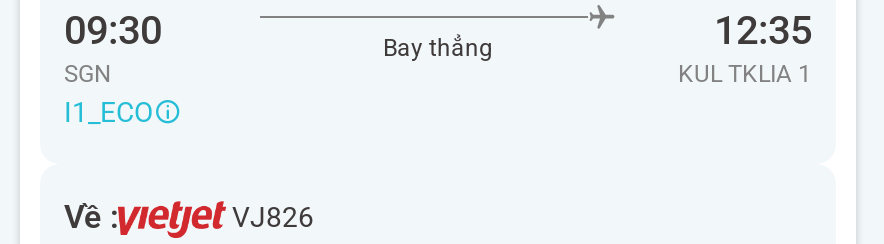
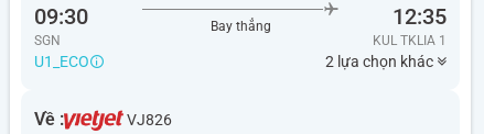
- I1_ECO
+ U1_ECO
+ 2 lựa chọn khác
